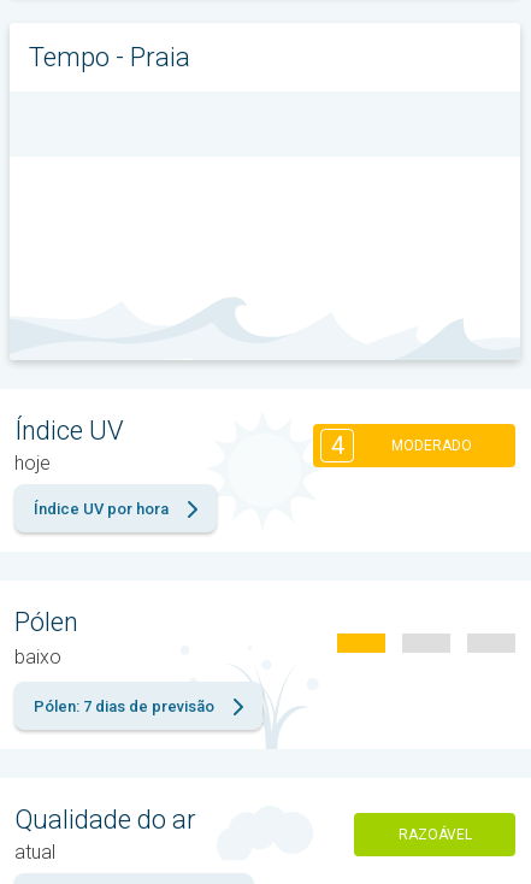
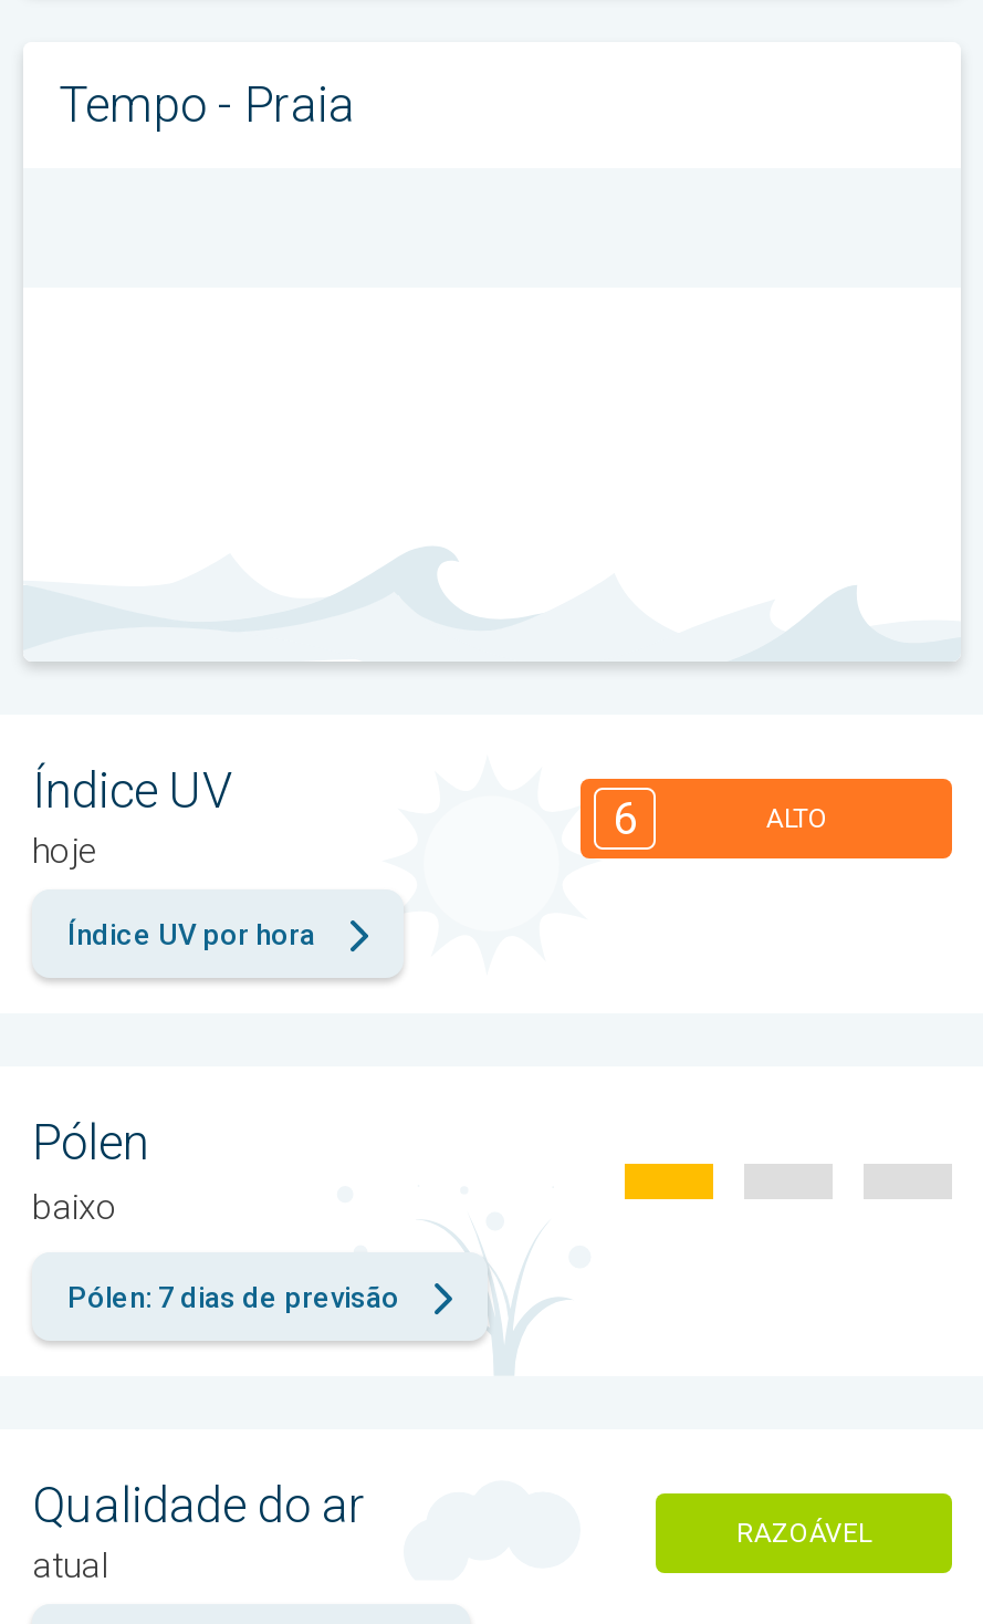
- 4
- MODERADO
+ 6
+ ALTO
